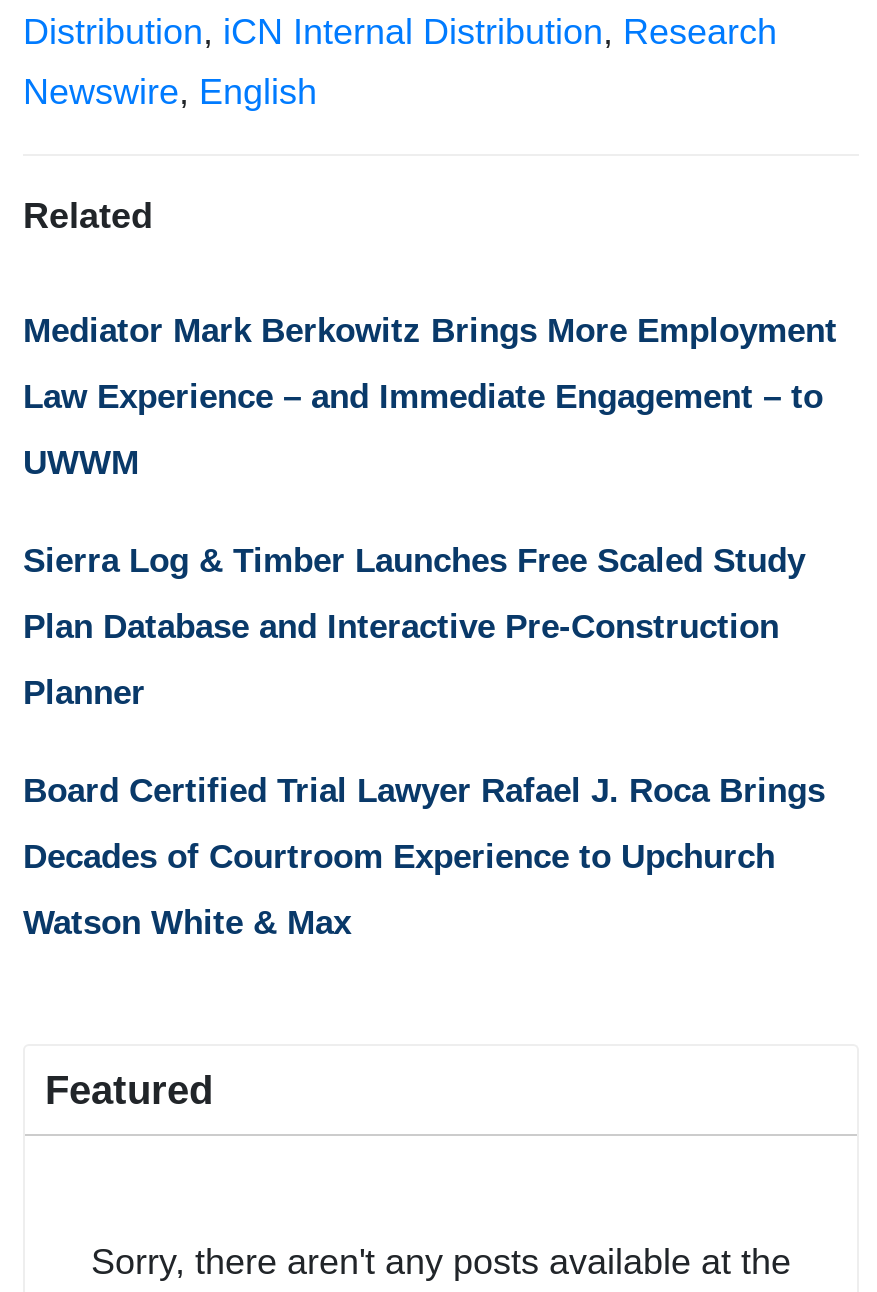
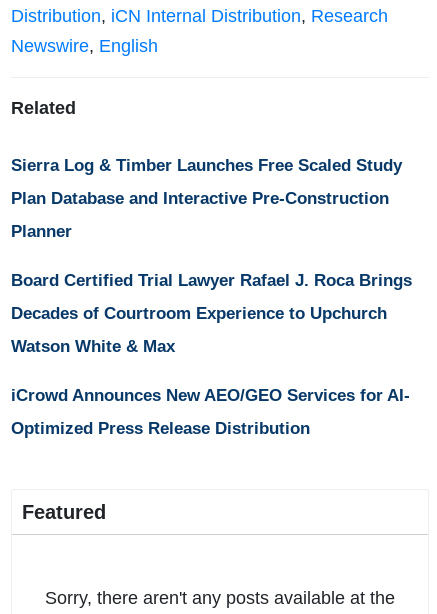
- Mediator Mark Berkowitz Brings More Employment
- Law Experience – and Immediate Engagement – to
- UWWM

moved up: Sierra Log & Timber Launches Free Scaled Study | Plan Database and Interactive Pre-Construction | Planner | Board Certified Trial Lawyer Rafael J. Roca Brings | Decades of Courtroom Experience to Upchurch | Watson White & Max

+ iCrowd Announces New AEO/GEO Services for AI-
+ Optimized Press Release Distribution
